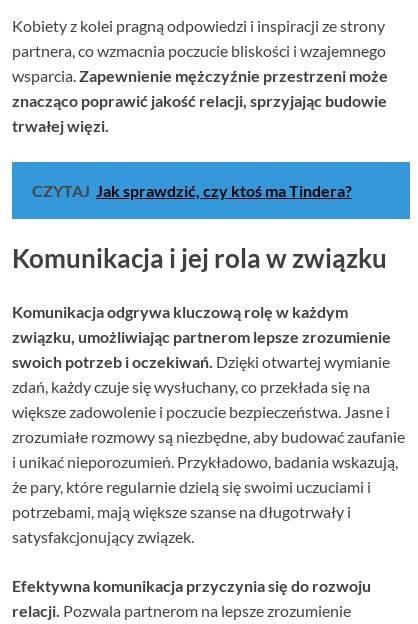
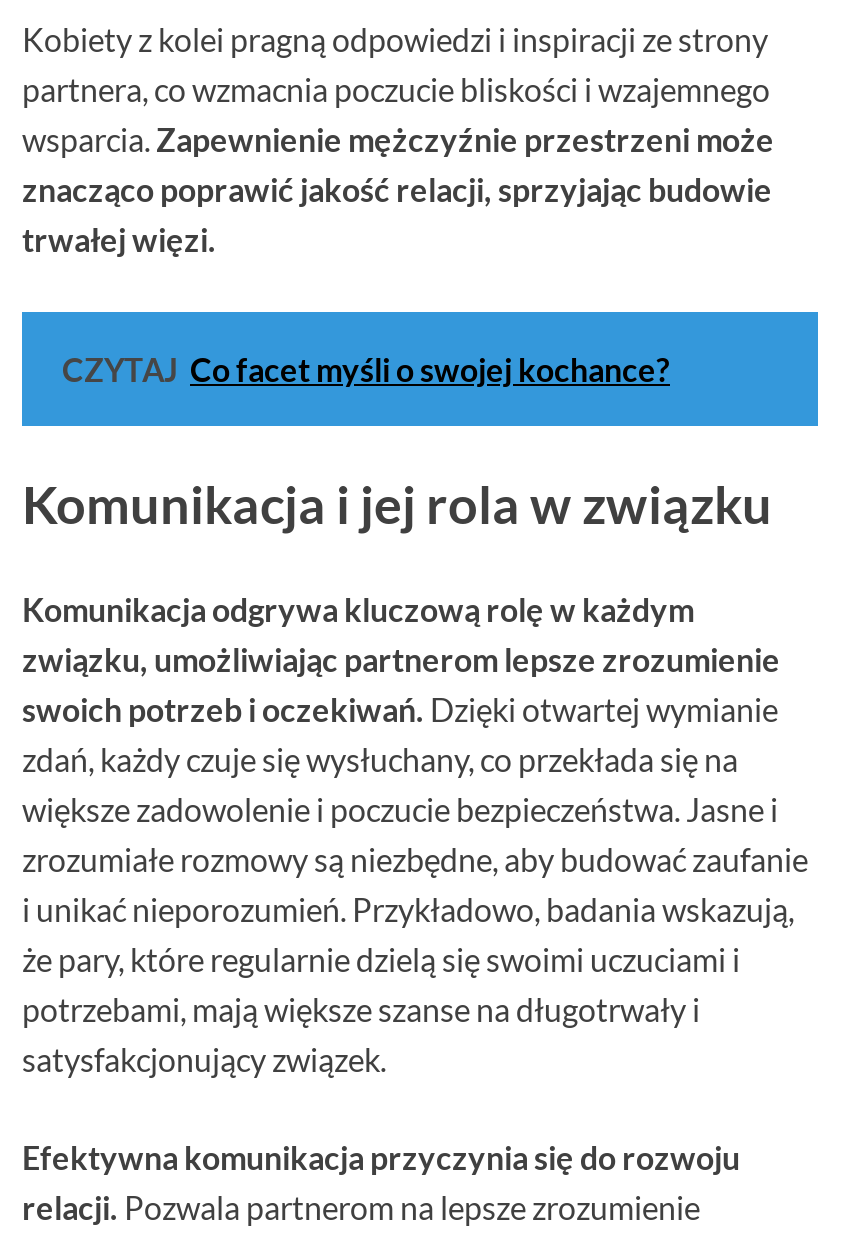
- CZYTAJ Jak sprawdzić, czy ktoś ma Tindera?
+ CZYTAJ Co facet myśli o swojej kochance?
